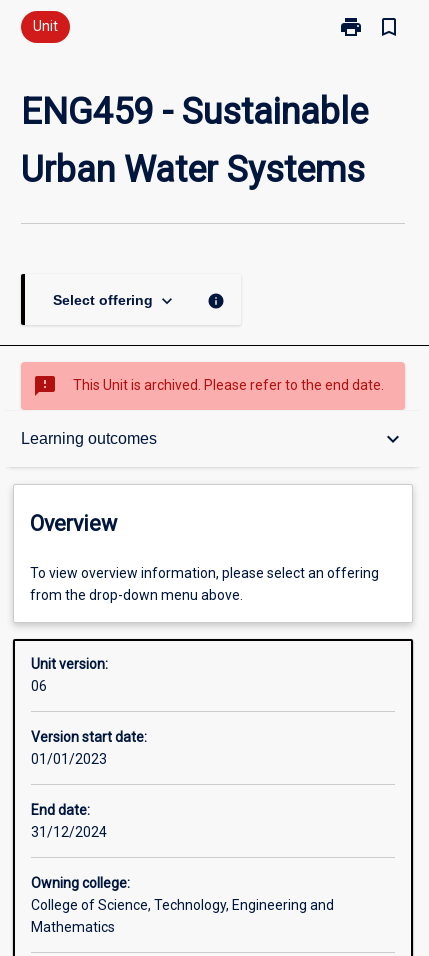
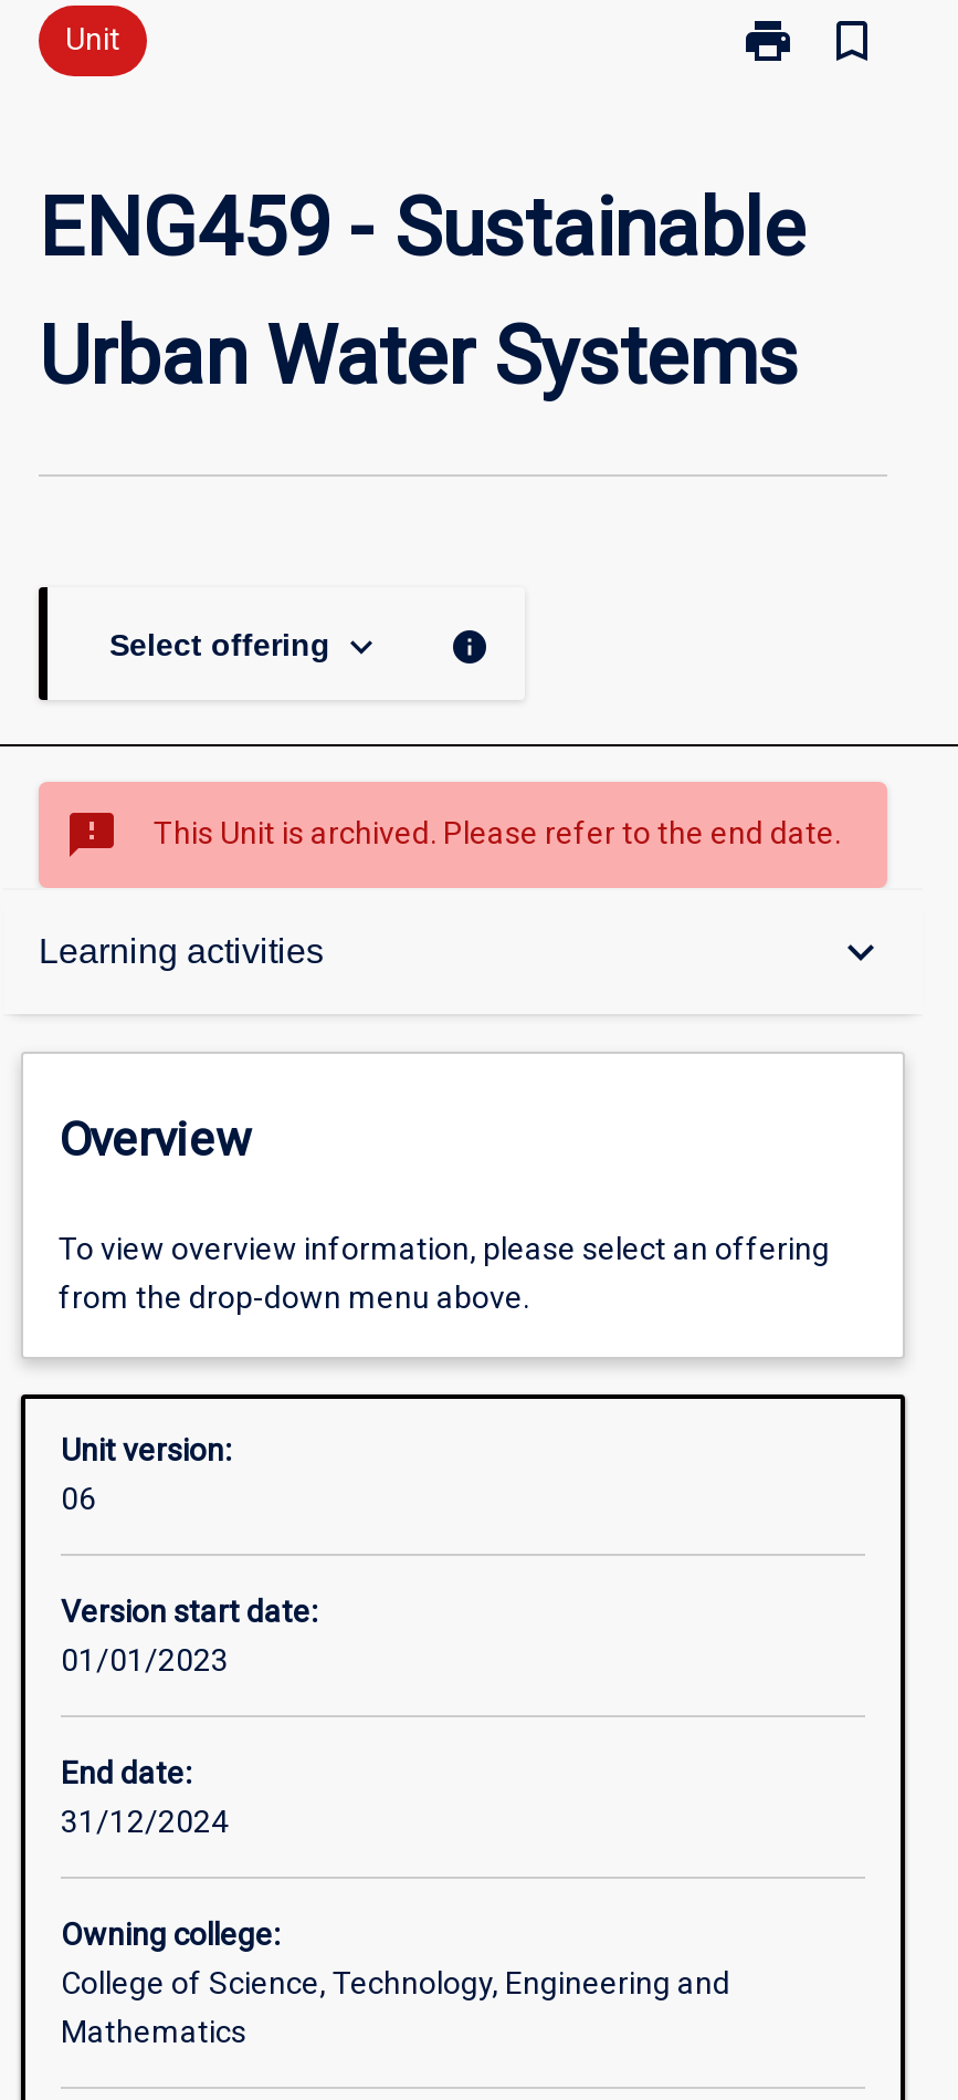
- Learning outcomes
+ Learning activities
